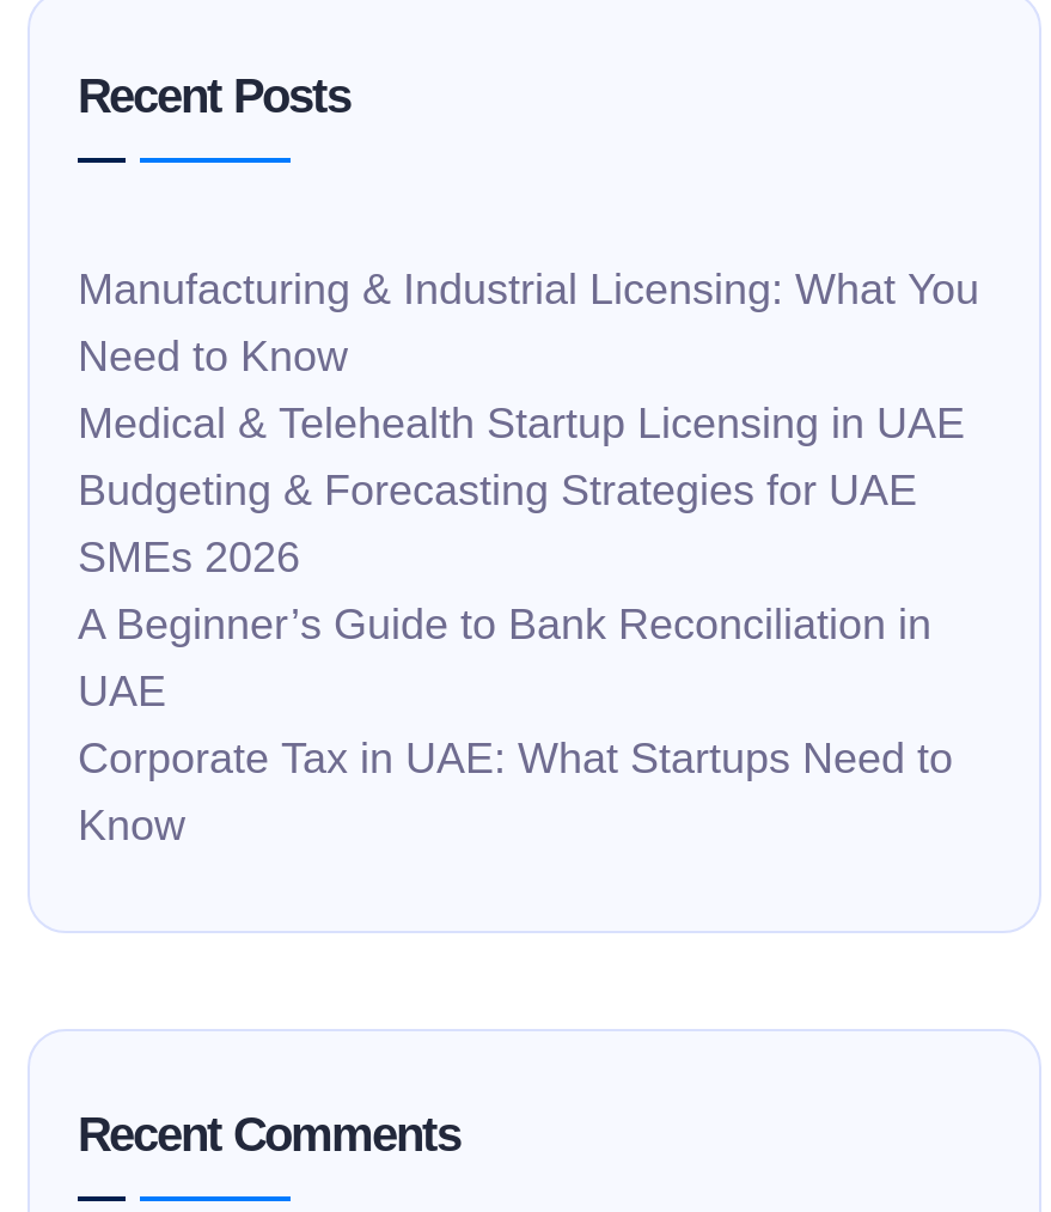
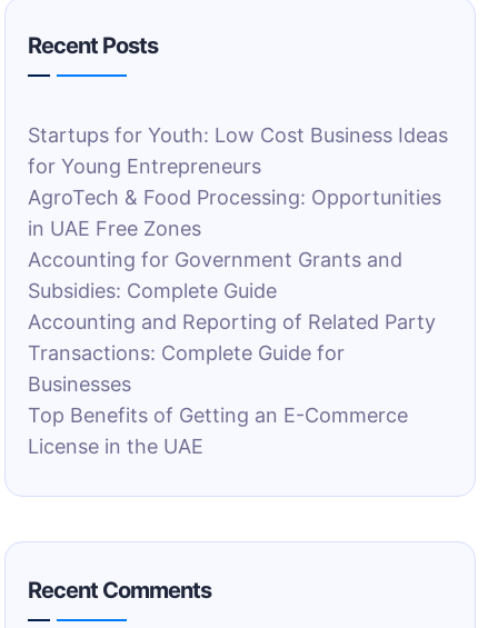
- Manufacturing & Industrial Licensing: What You
- Need to Know
- Medical & Telehealth Startup Licensing in UAE
- Budgeting & Forecasting Strategies for UAE
- SMEs 2026
- A Beginner’s Guide to Bank Reconciliation in
- UAE
- Corporate Tax in UAE: What Startups Need to
- Know
+ Startups for Youth: Low Cost Business Ideas
+ for Young Entrepreneurs
+ AgroTech & Food Processing: Opportunities
+ in UAE Free Zones
+ Accounting for Government Grants and
+ Subsidies: Complete Guide
+ Accounting and Reporting of Related Party
+ Transactions: Complete Guide for
+ Businesses
+ Top Benefits of Getting an E-Commerce
+ License in the UAE
